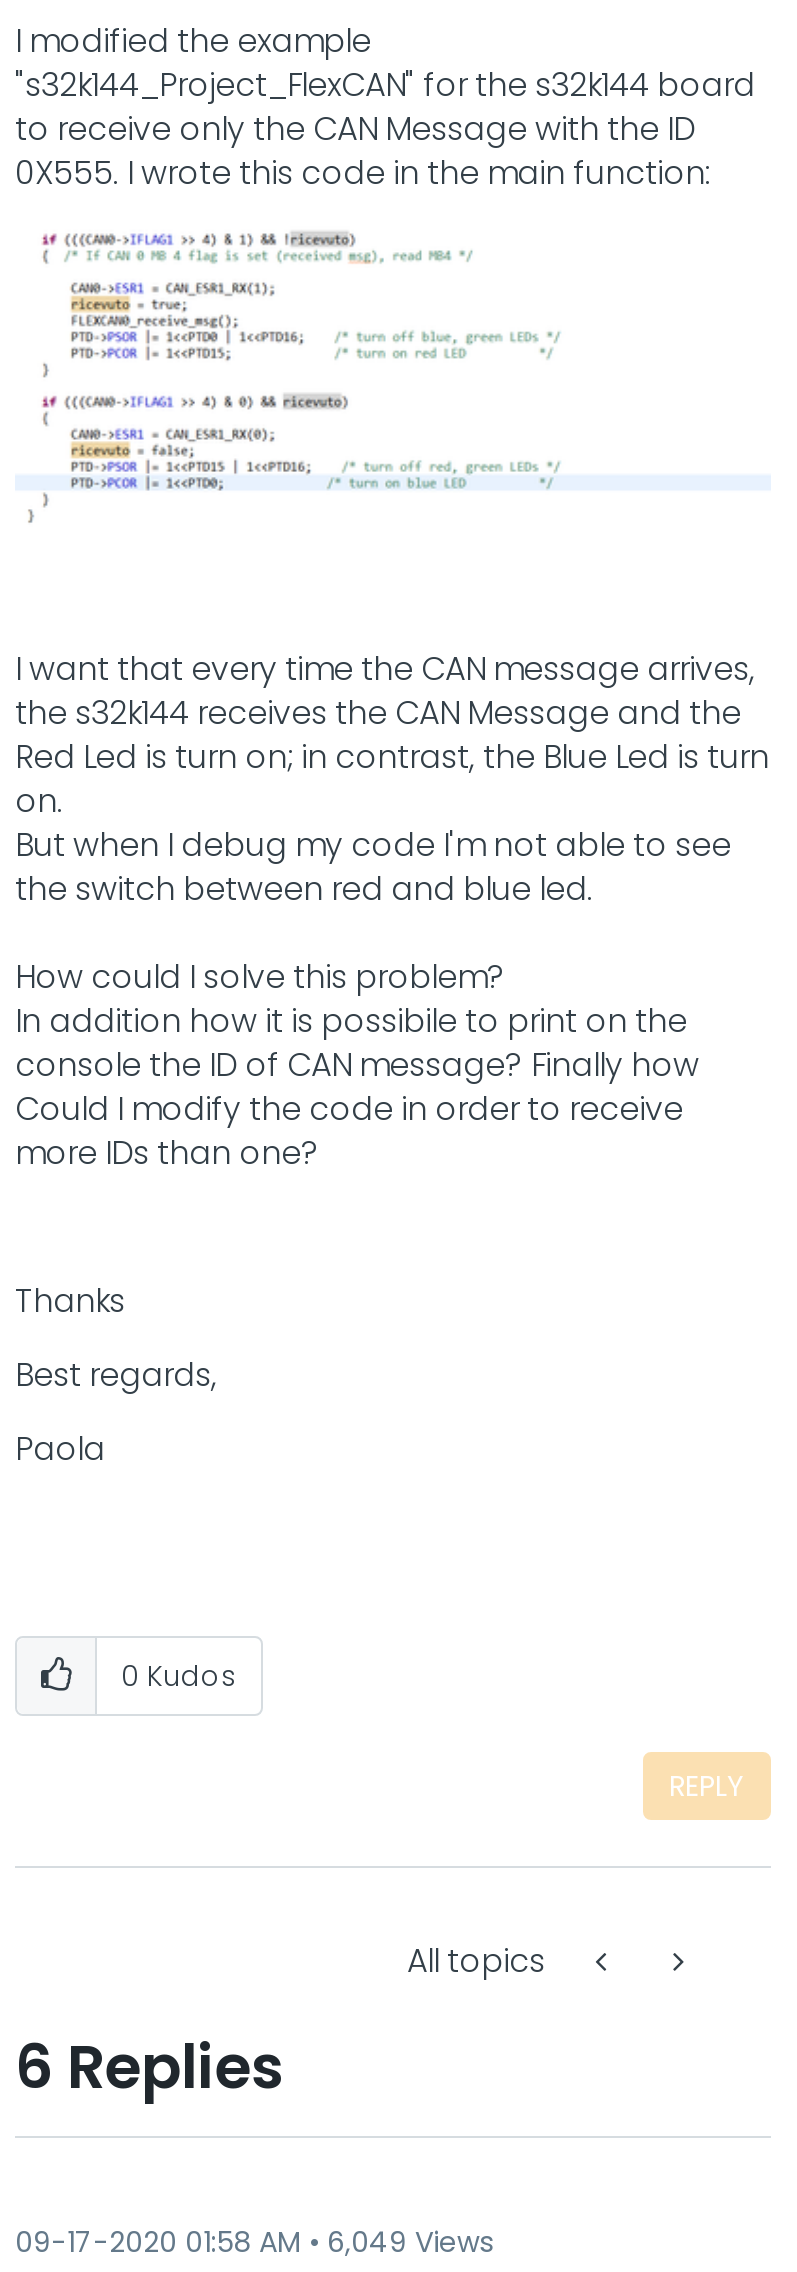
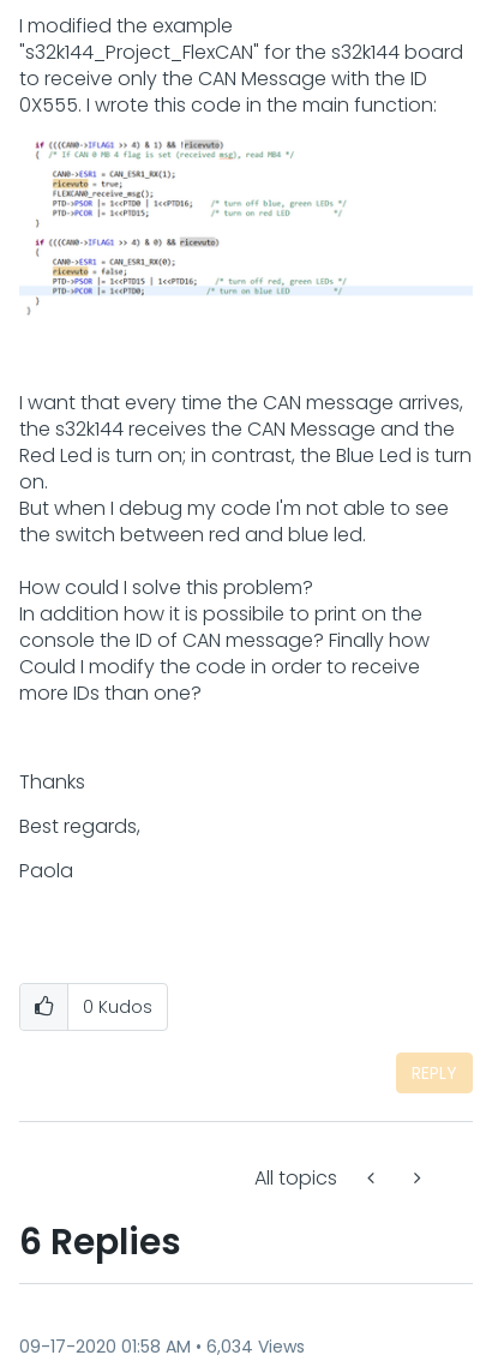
- 09-17-2020 01:58 AM 6,049 Views
+ 09-17-2020 01:58 AM 6,034 Views
